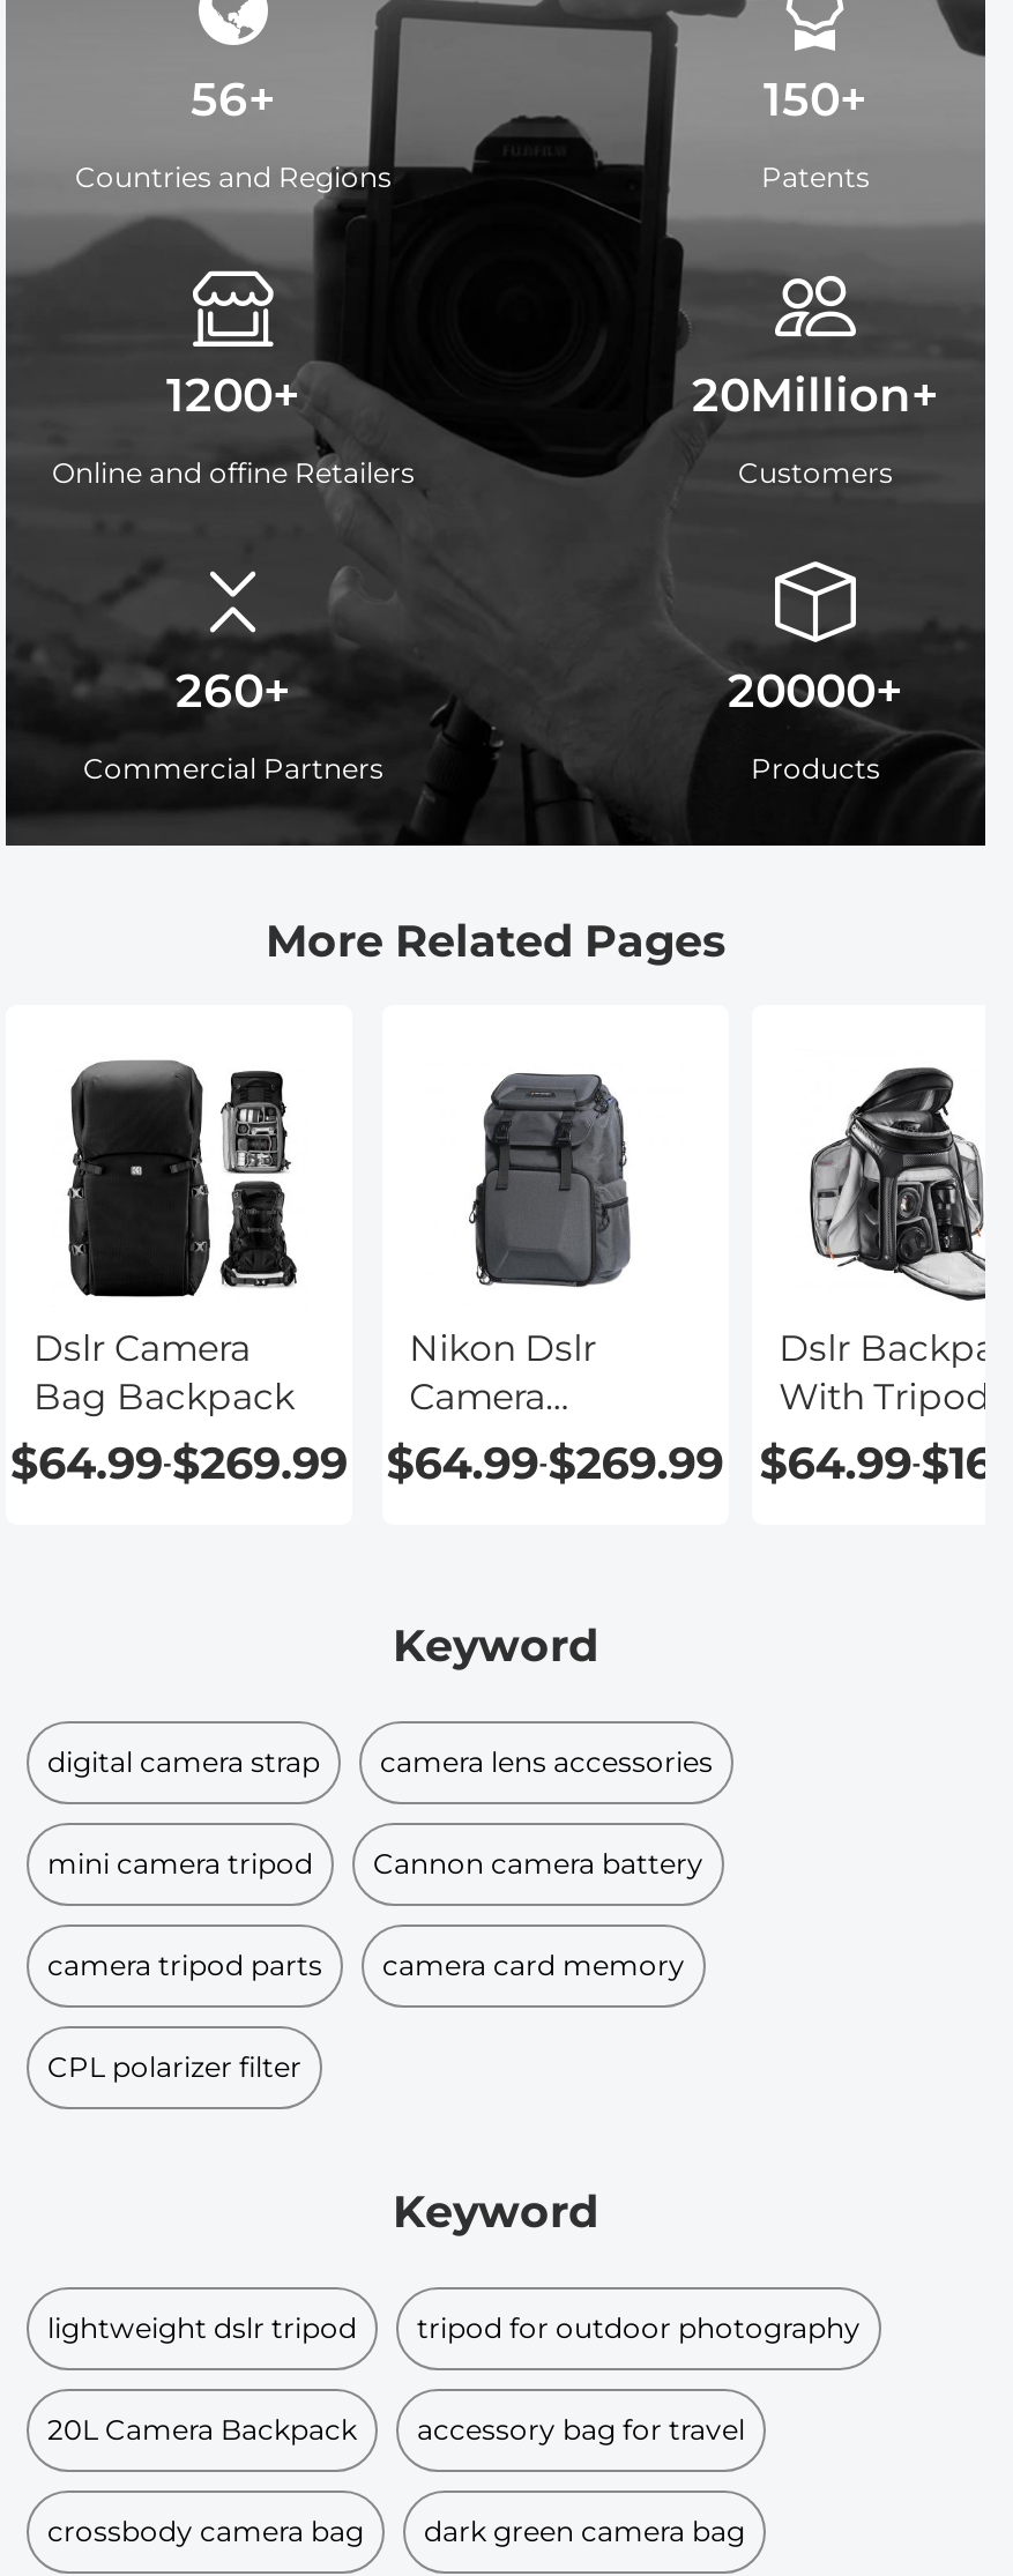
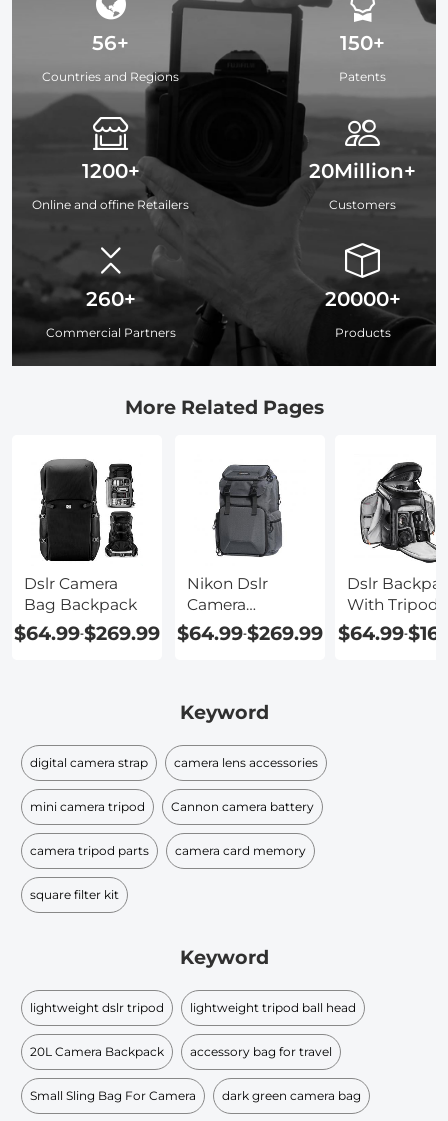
- CPL polarizer filter
+ square filter kit

- tripod for outdoor photography
+ lightweight tripod ball head

- crossbody camera bag
+ Small Sling Bag For Camera
